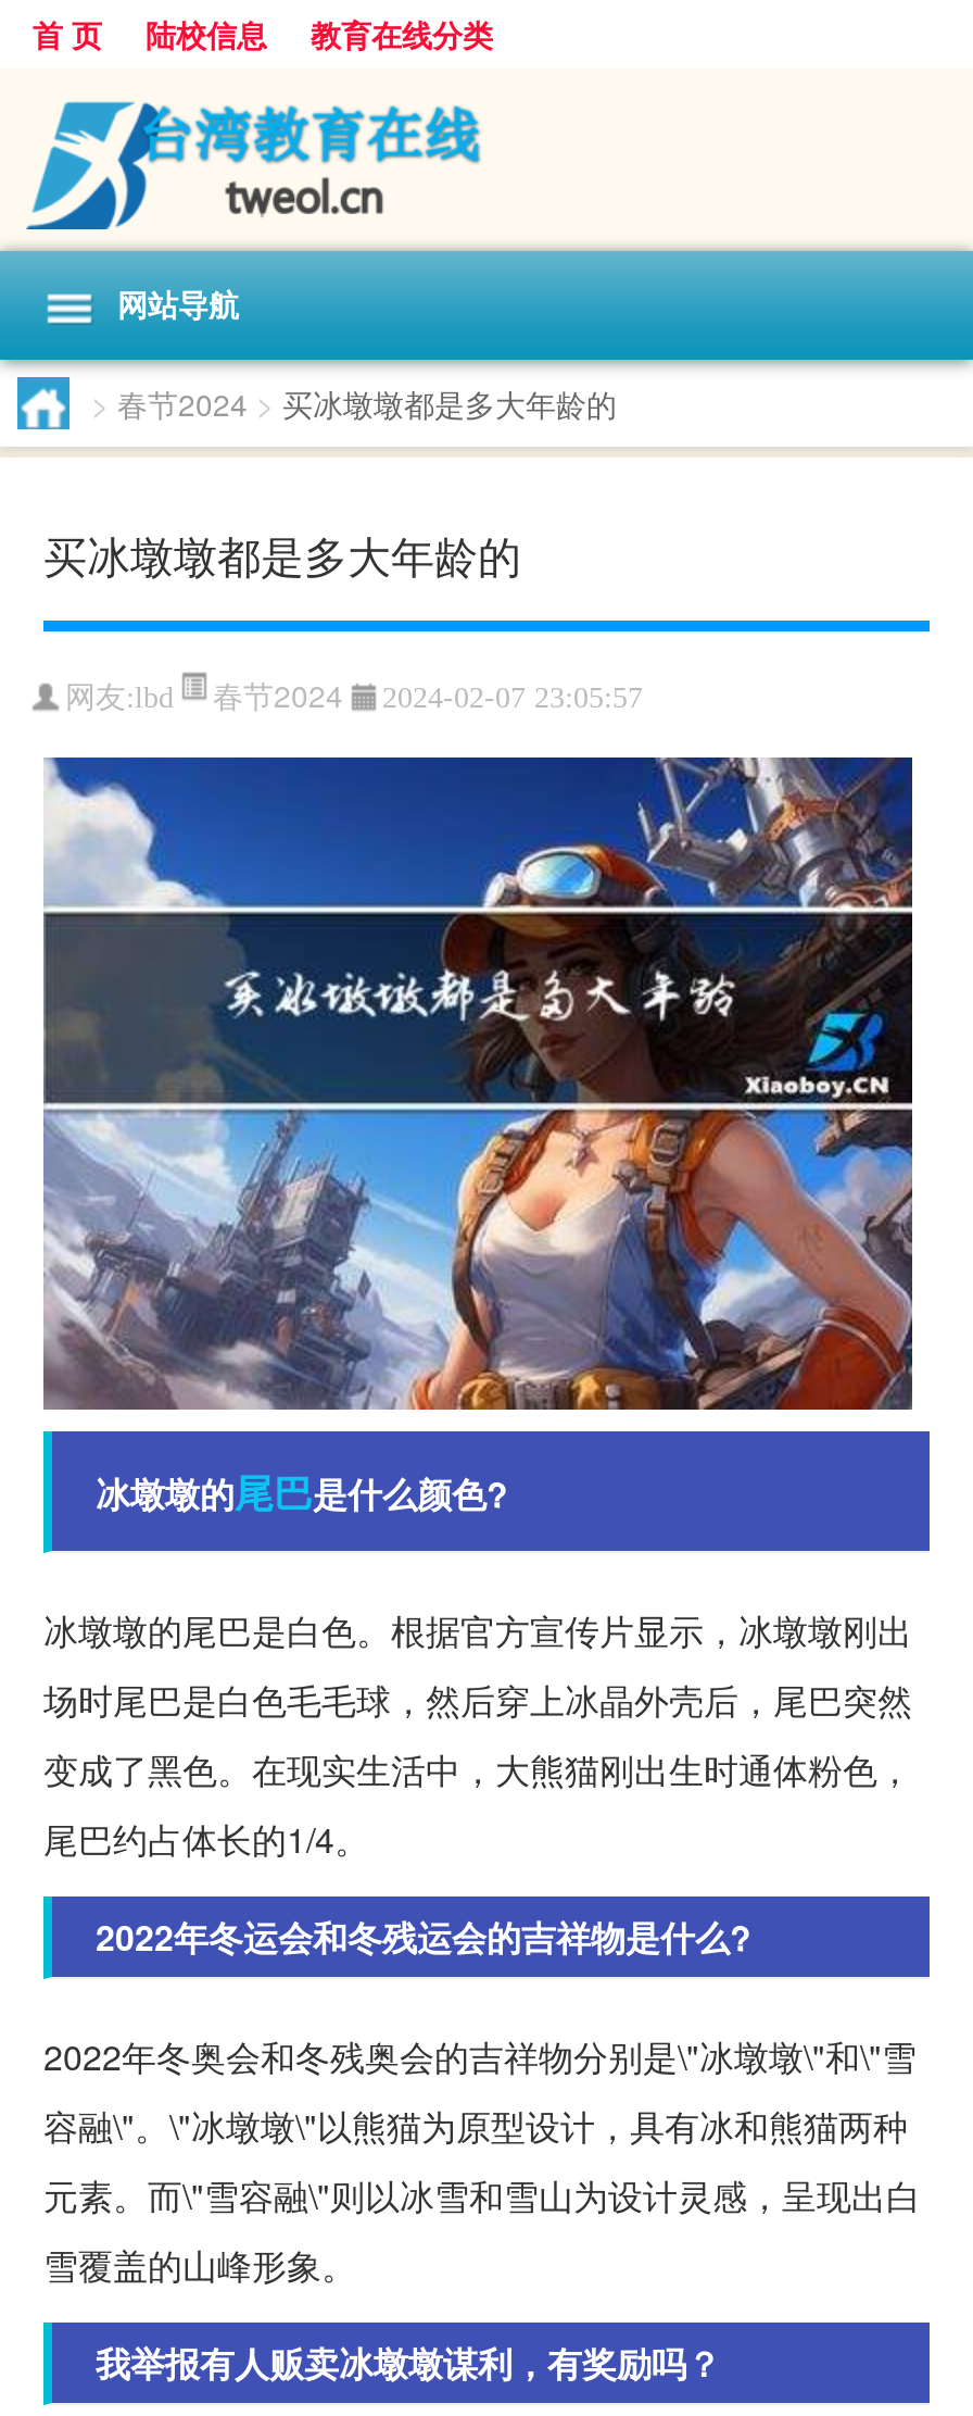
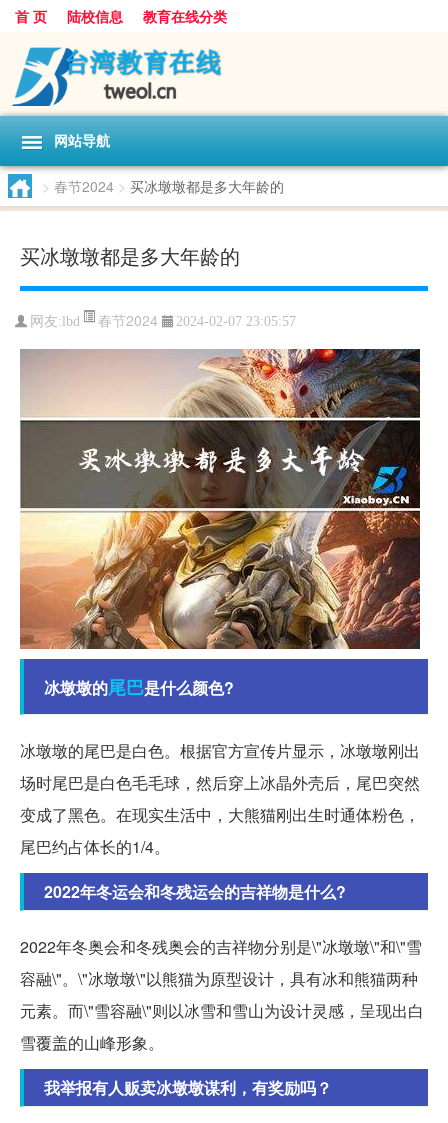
- [image]
+ [image]
